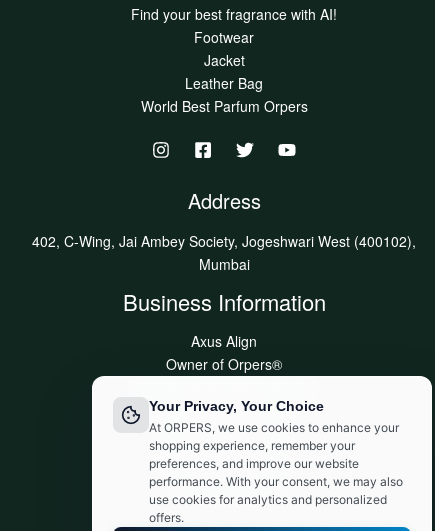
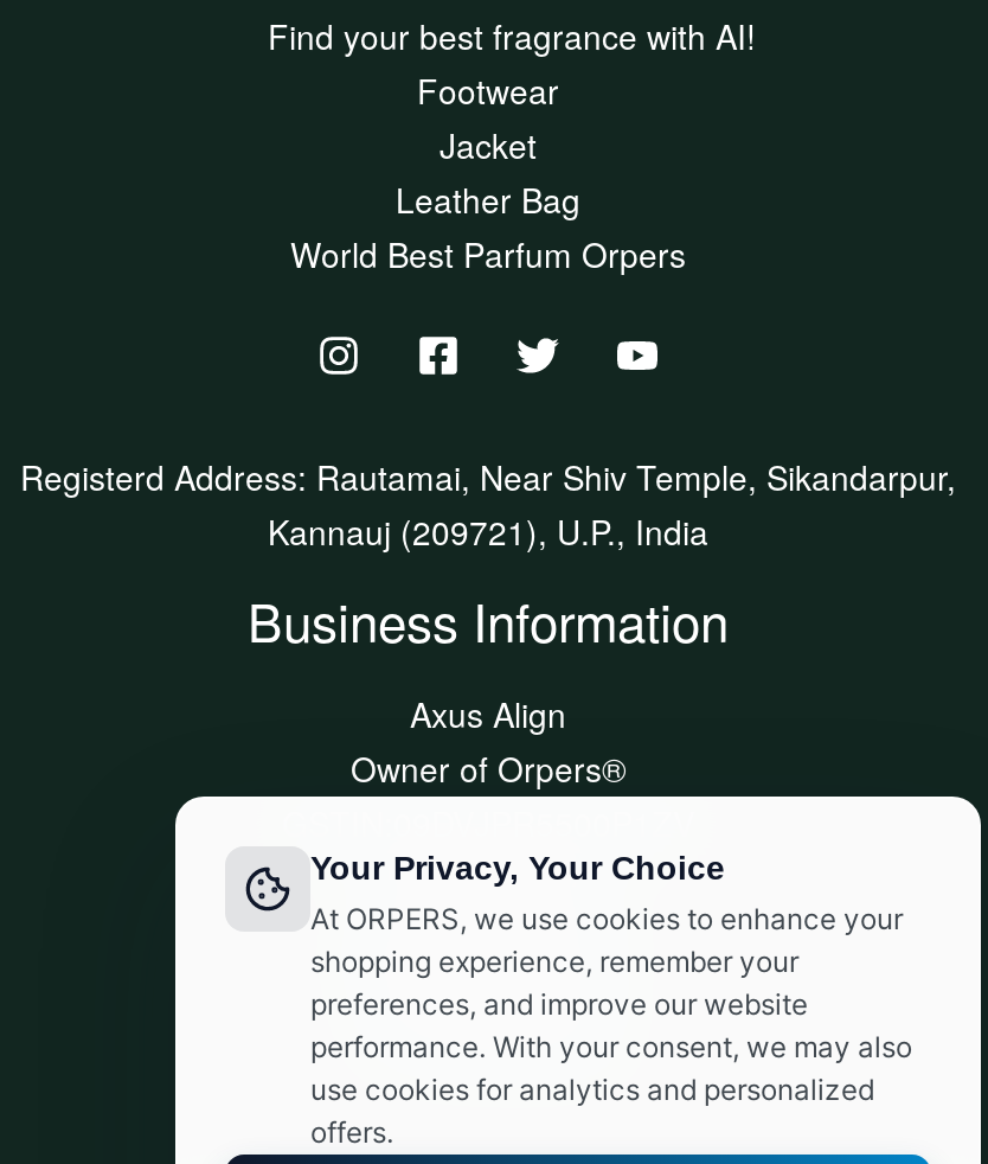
- Address
- 402, C-Wing, Jai Ambey Society, Jogeshwari West (400102),
- Mumbai
+ Registerd Address: Rautamai, Near Shiv Temple, Sikandarpur,
+ Kannauj (209721), U.P., India
